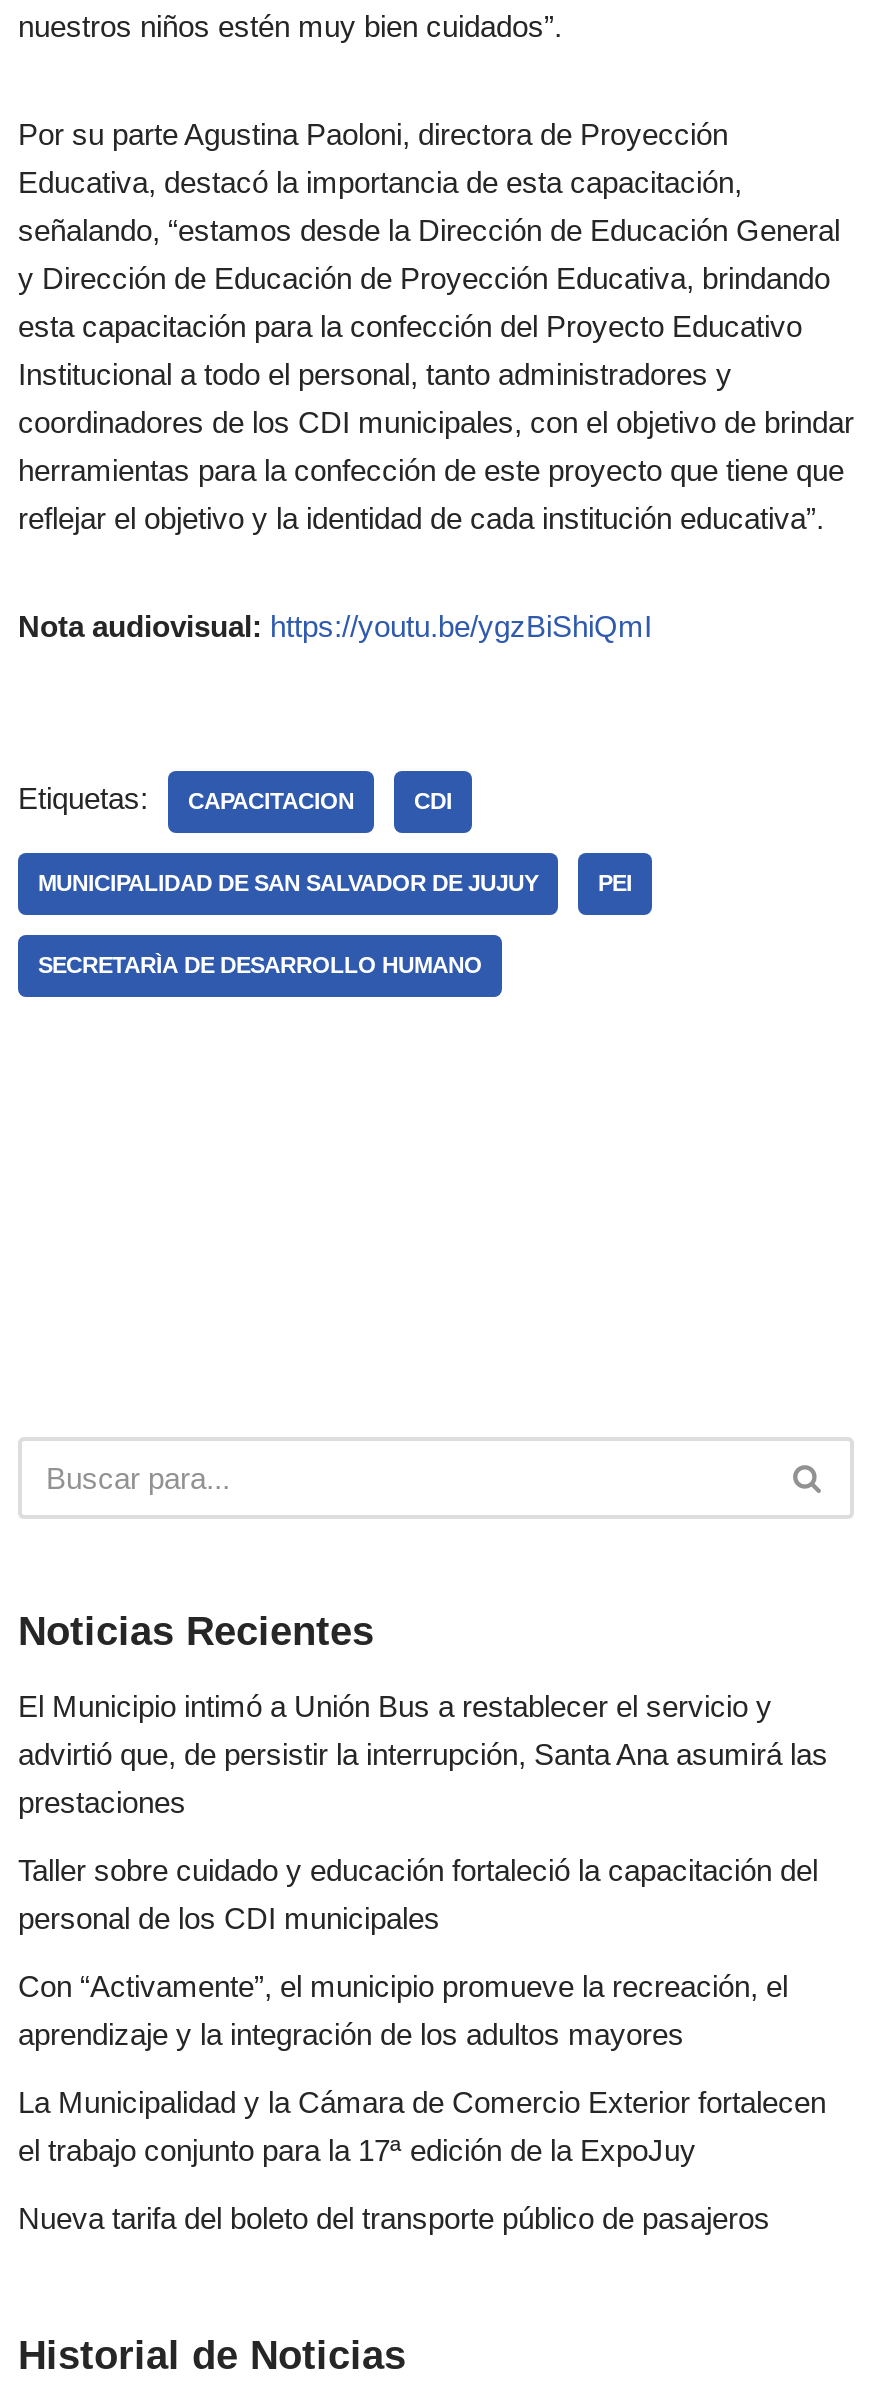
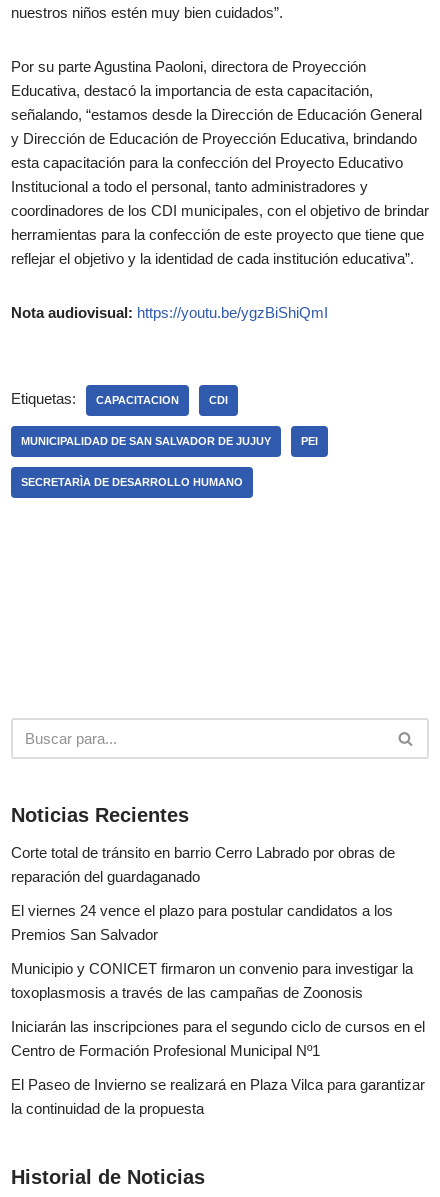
- El Municipio intimó a Unión Bus a restablecer el servicio y
- advirtió que, de persistir la interrupción, Santa Ana asumirá las
- prestaciones
+ Corte total de tránsito en barrio Cerro Labrado por obras de
+ reparación del guardaganado

- Taller sobre cuidado y educación fortaleció la capacitación del
- personal de los CDI municipales
+ El viernes 24 vence el plazo para postular candidatos a los
+ Premios San Salvador

- Con “Activamente”, el municipio promueve la recreación, el
- aprendizaje y la integración de los adultos mayores
+ Municipio y CONICET firmaron un convenio para investigar la
+ toxoplasmosis a través de las campañas de Zoonosis

- La Municipalidad y la Cámara de Comercio Exterior fortalecen
- el trabajo conjunto para la 17ª edición de la ExpoJuy
+ Iniciarán las inscripciones para el segundo ciclo de cursos en el
+ Centro de Formación Profesional Municipal Nº1

- Nueva tarifa del boleto del transporte público de pasajeros
+ El Paseo de Invierno se realizará en Plaza Vilca para garantizar
+ la continuidad de la propuesta
